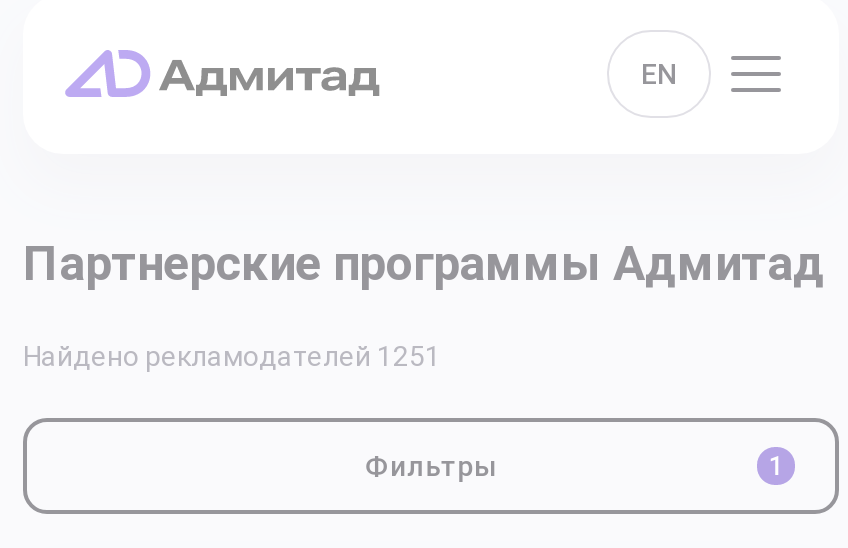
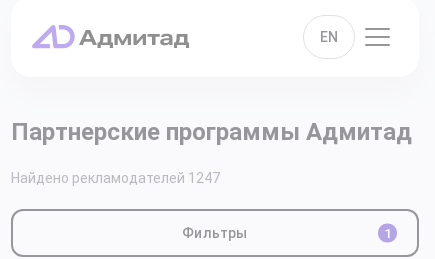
- Найдено рекламодателей 1251
+ Найдено рекламодателей 1247
